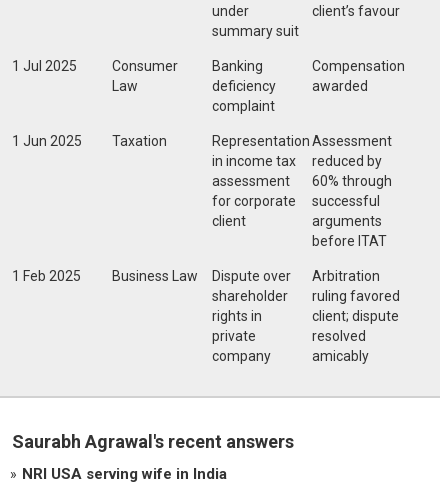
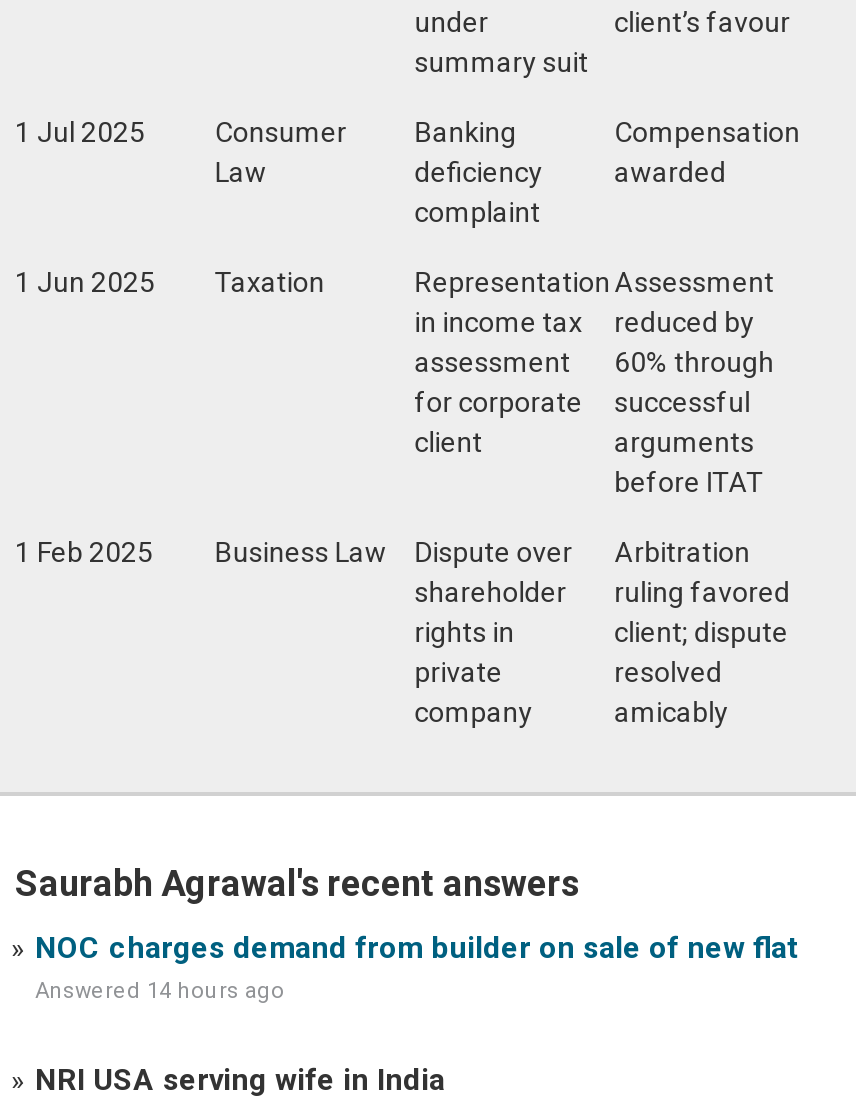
+ NOC charges demand from builder on sale of new flat
+ Answered 14 hours ago
